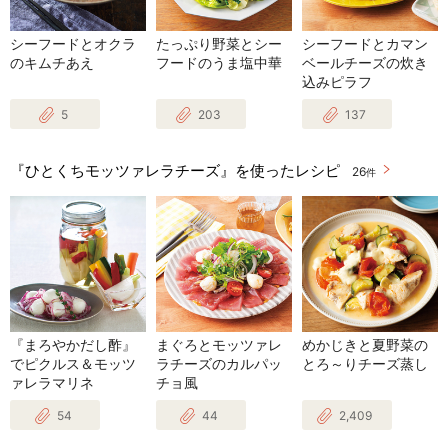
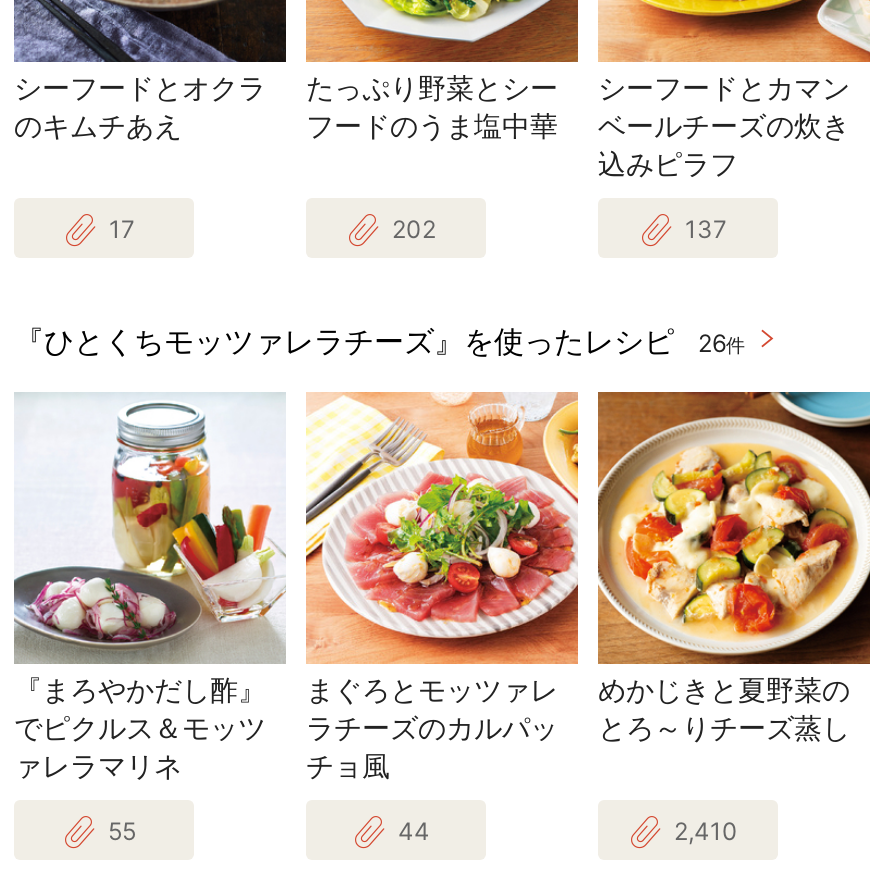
- 5
+ 17

- 203
+ 202

- 54
+ 55

- 2,409
+ 2,410
